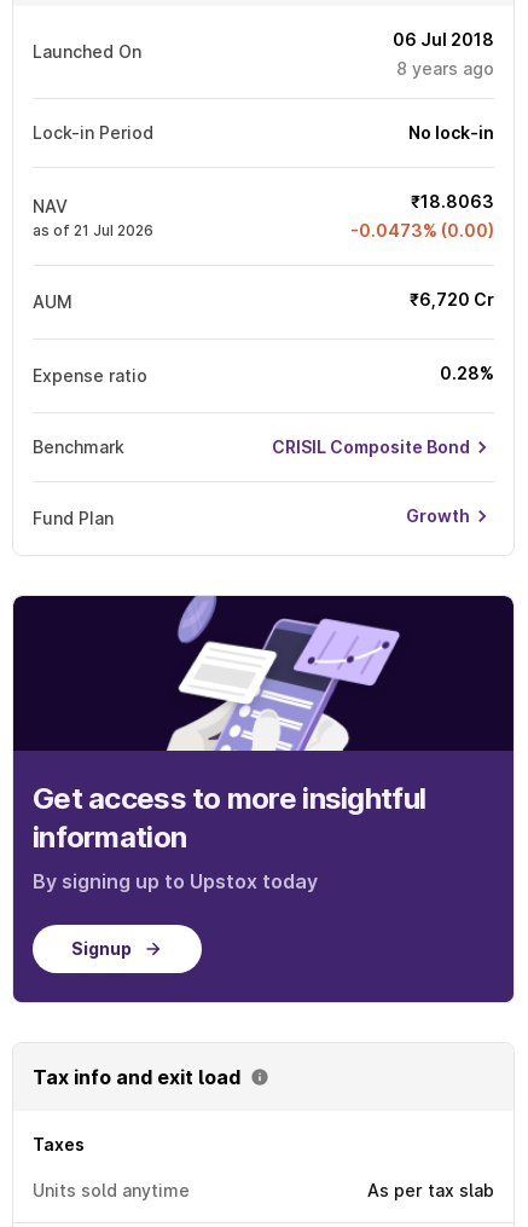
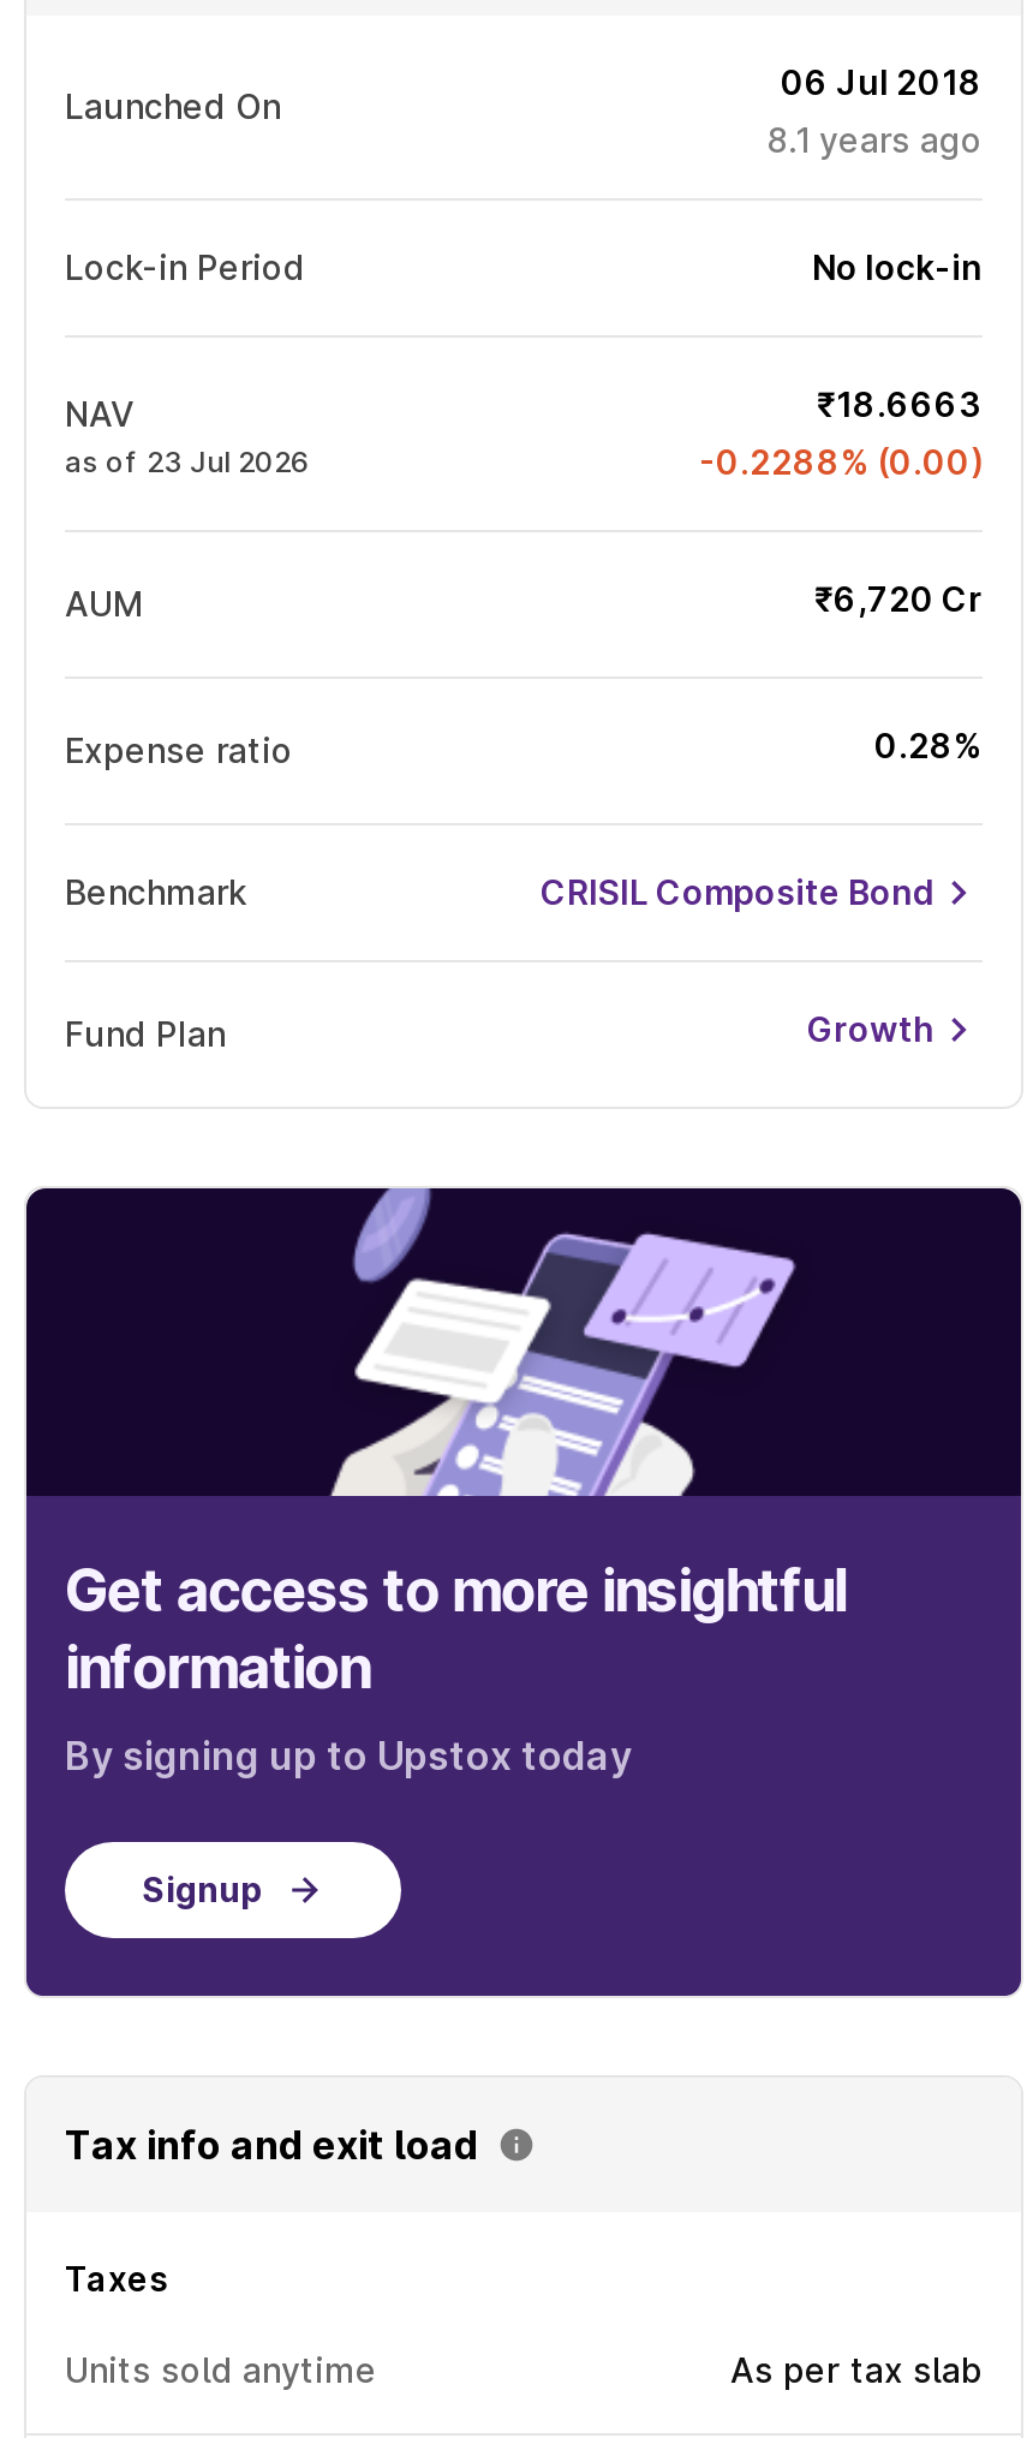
- 8 years ago
+ 8.1 years ago

- ₹18.8063
+ ₹18.6663

- as of 21 Jul 2026
+ as of 23 Jul 2026

- -0.0473% (0.00)
+ -0.2288% (0.00)
